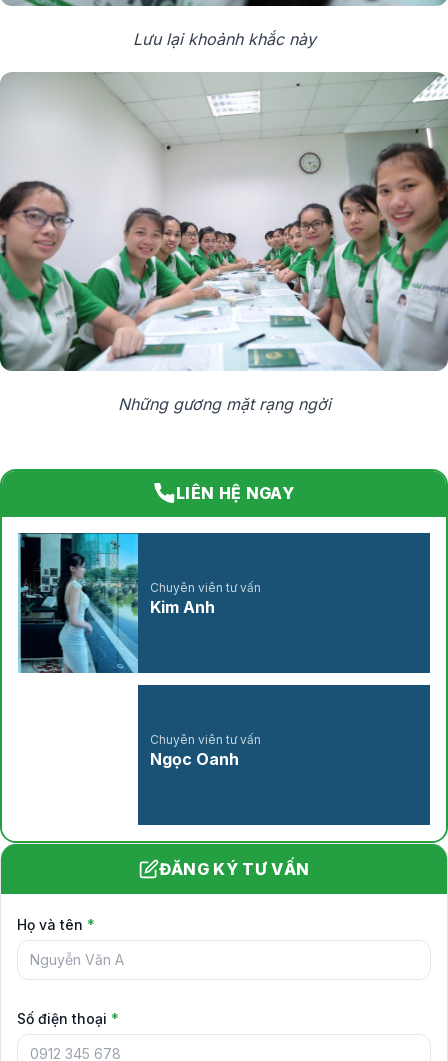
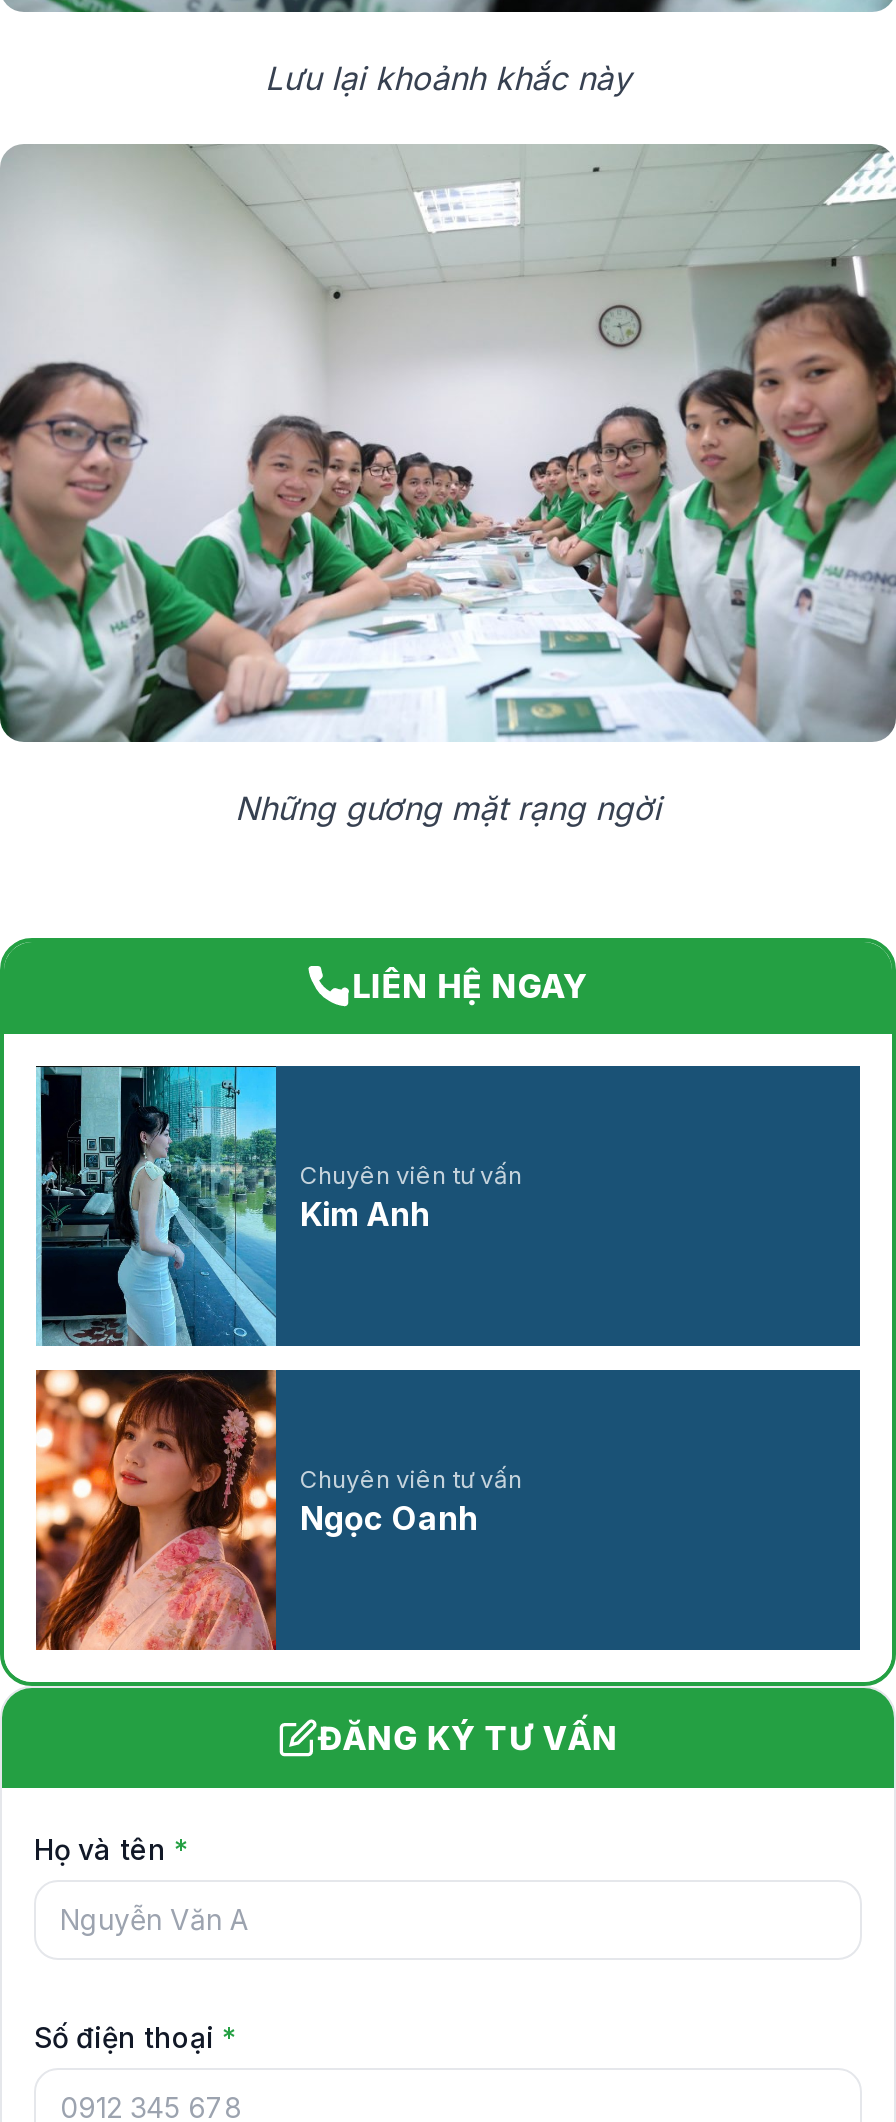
+ [image]
